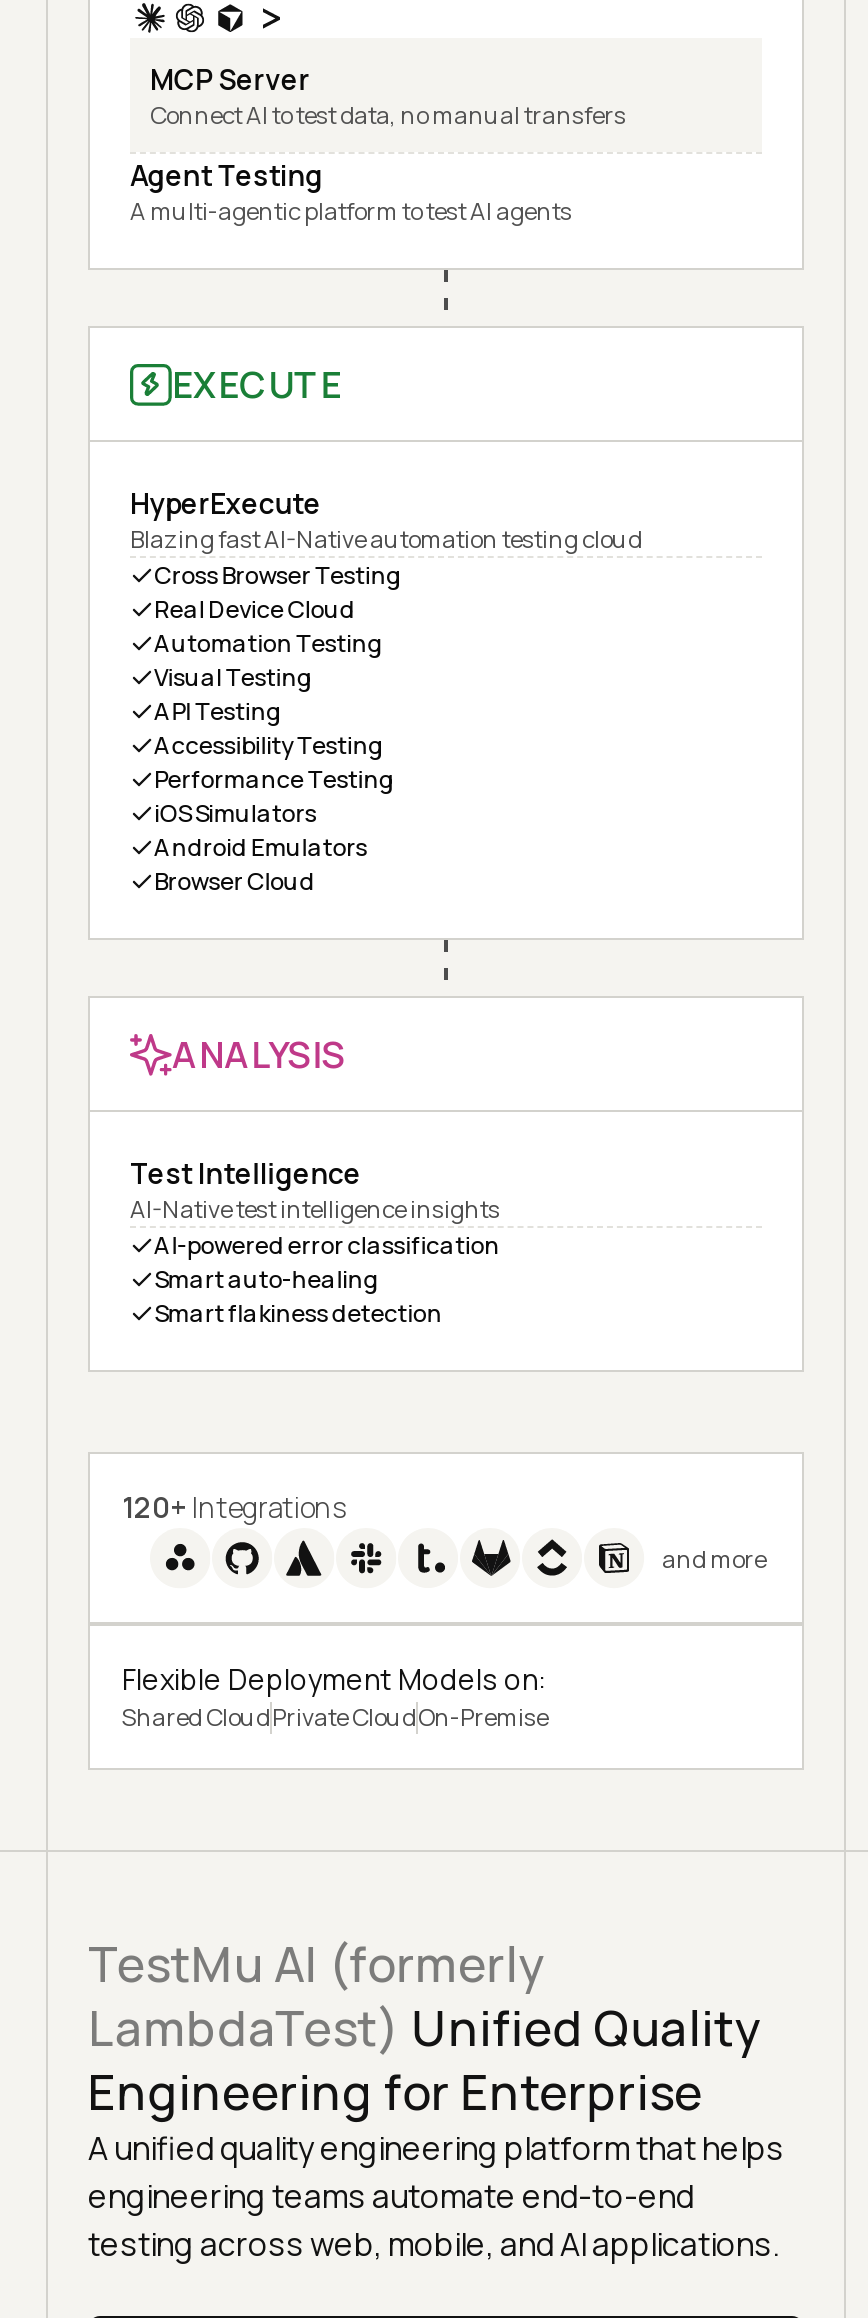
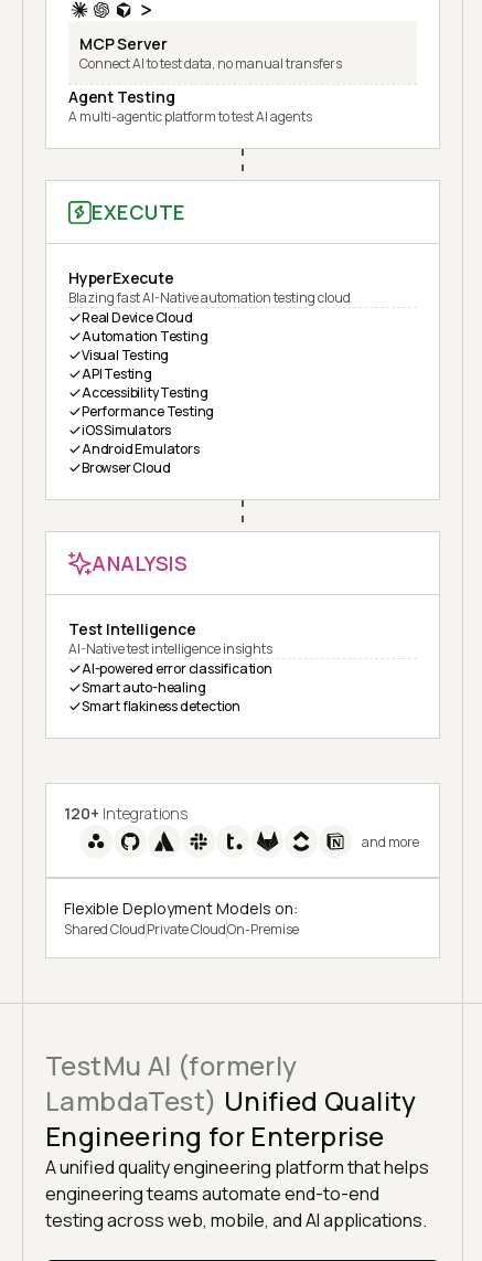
- Cross Browser Testing
